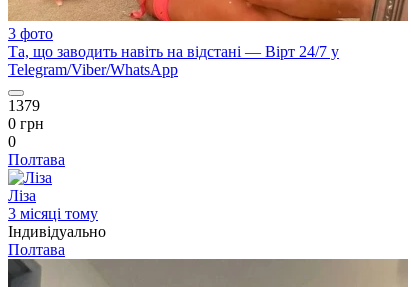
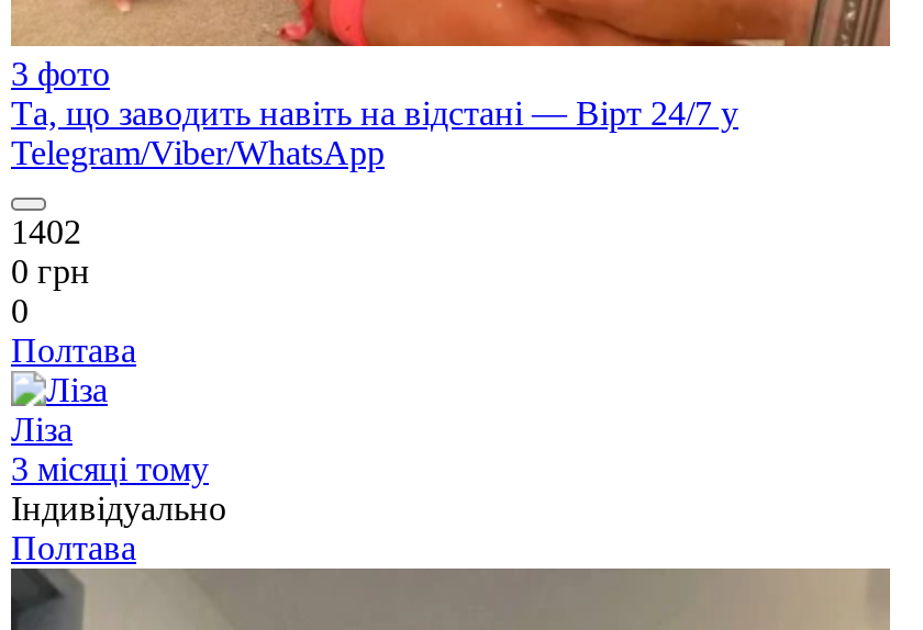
- 1379
+ 1402
